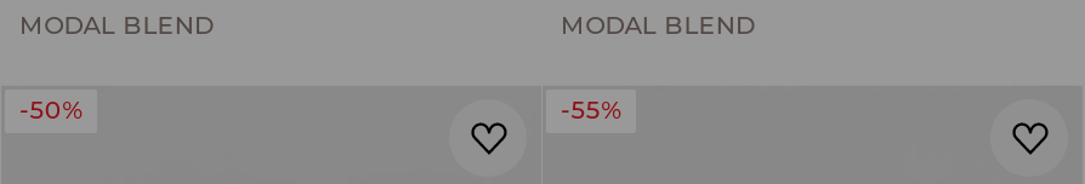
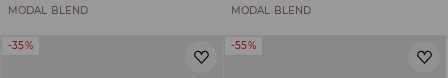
- -50%
+ -35%
